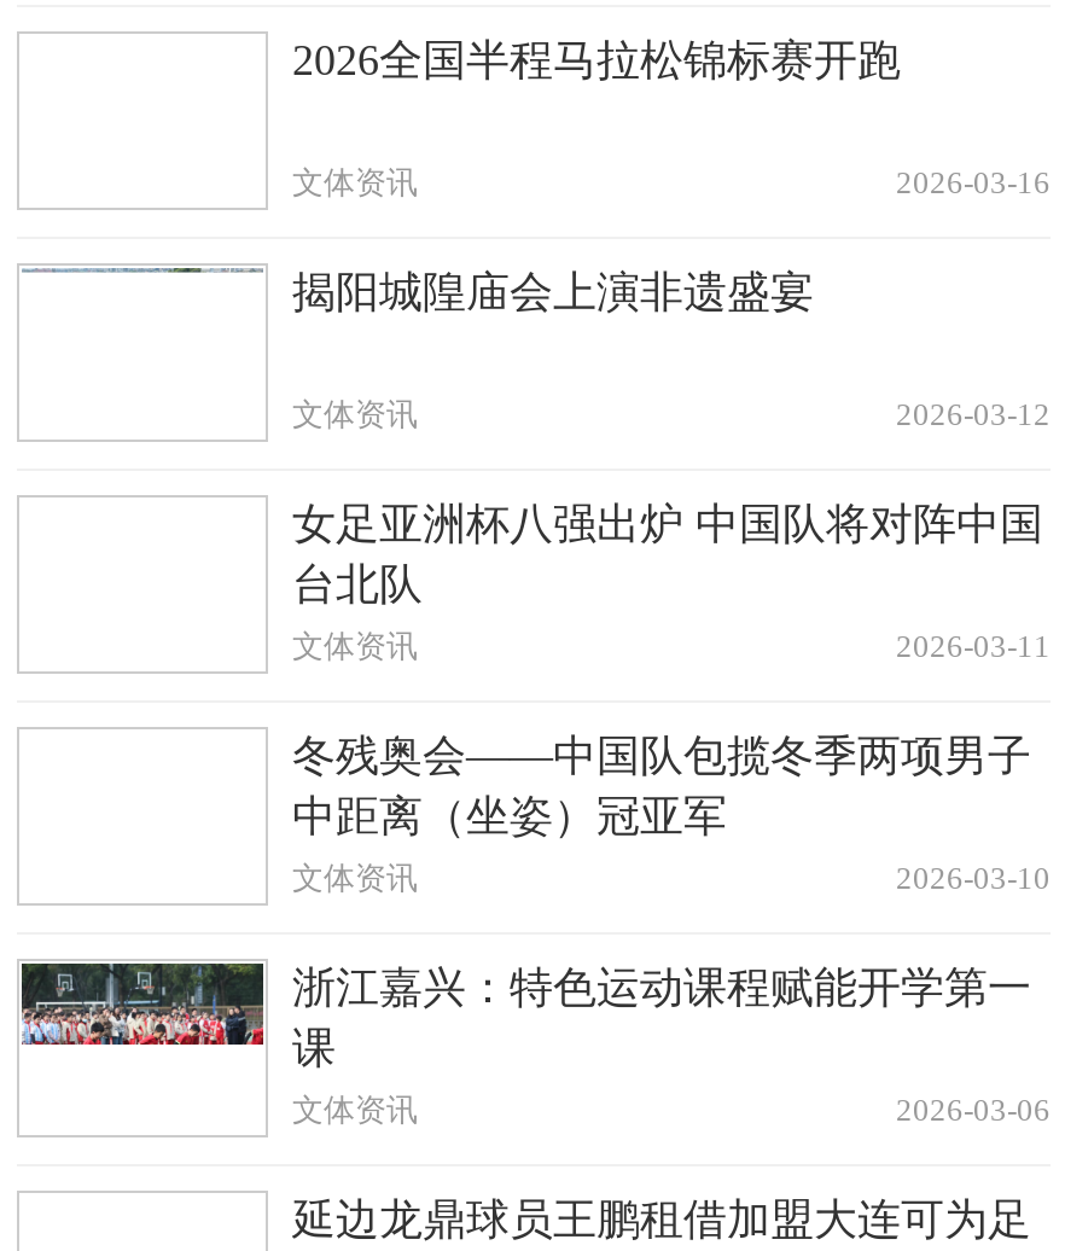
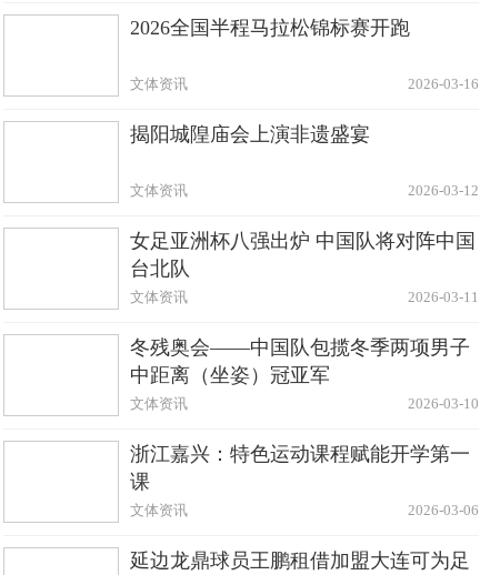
- [image]
